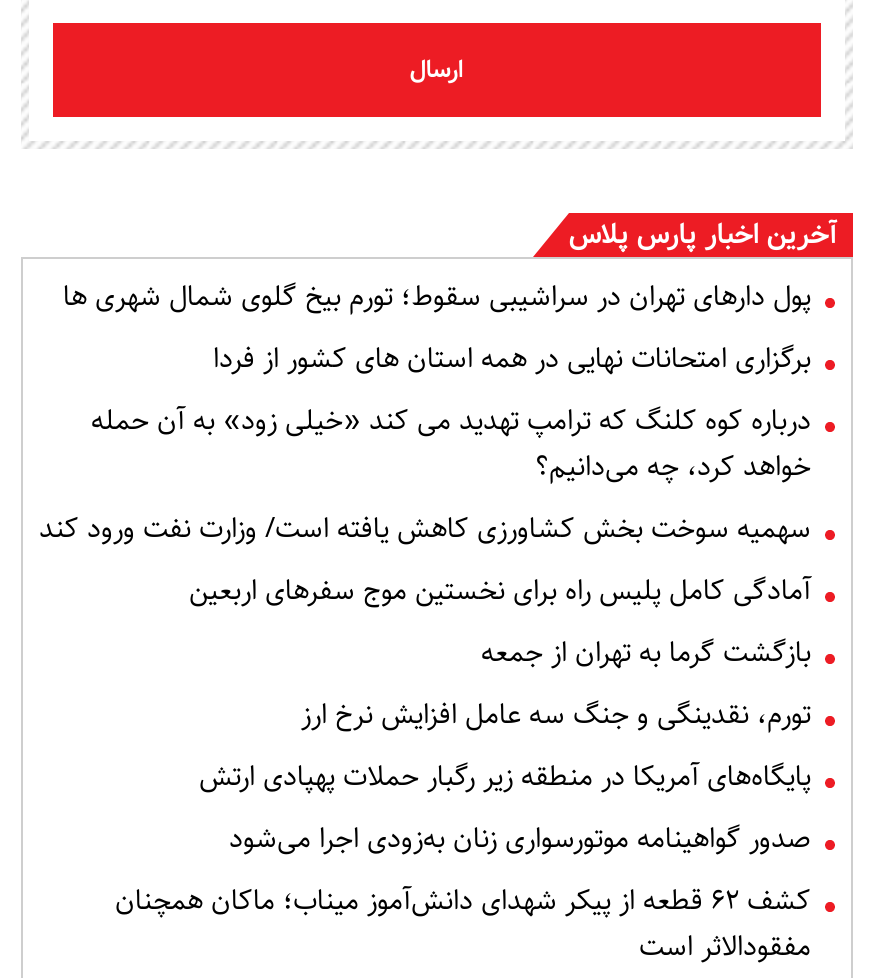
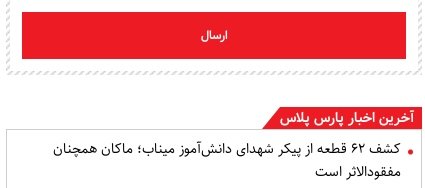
- پول دارهای تهران در سراشیبی سقوط؛ تورم بیخ گلوی شمال شهری ها
- برگزاری امتحانات نهایی در همه استان های کشور از فردا
- درباره کوه کلنگ که ترامپ تهدید می کند «خیلی زود» به آن حمله
- خواهد کرد، چه می‌دانیم؟
- سهمیه سوخت بخش کشاورزی کاهش یافته است/ وزارت نفت ورود کند
- آمادگی کامل پلیس راه برای نخستین موج سفرهای اربعین
- بازگشت گرما به تهران از جمعه
- تورم، نقدینگی و جنگ سه عامل افزایش نرخ ارز
- پایگاه‌های آمریکا در منطقه زیر رگبار حملات پهپادی ارتش
- صدور گواهینامه موتورسواری زنان به‌زودی اجرا می‌شود
